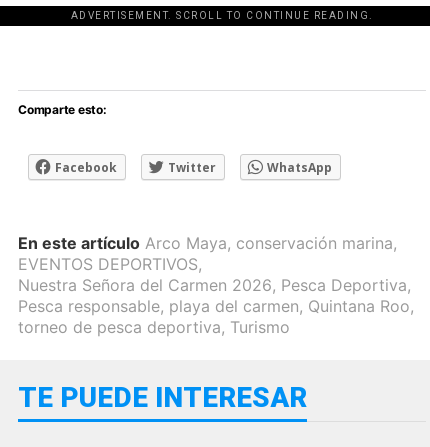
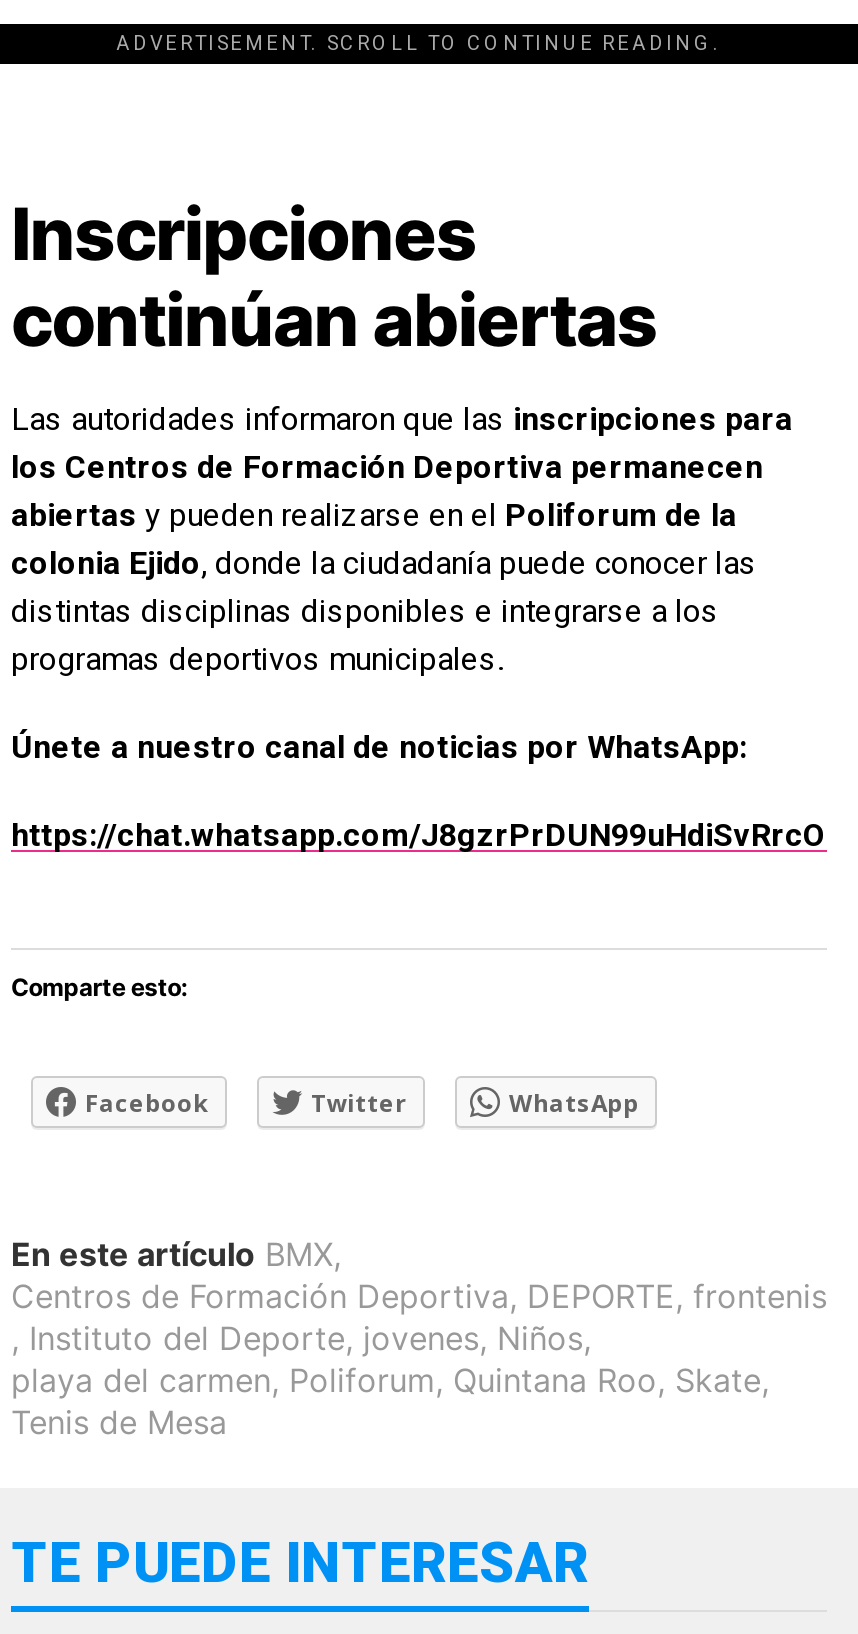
+ Inscripciones
+ continúan abiertas
+ Las autoridades informaron que las inscripciones para
+ los Centros de Formación Deportiva permanecen
+ abiertas y pueden realizarse en el Poliforum de la
+ colonia Ejido, donde la ciudadanía puede conocer las
+ distintas disciplinas disponibles e integrarse a los
+ programas deportivos municipales.
+ Únete a nuestro canal de noticias por WhatsApp:
+ https://chat.whatsapp.com/J8gzrPrDUN99uHdiSvRrcO

- En este artículo Arco Maya, conservación marina,
- EVENTOS DEPORTIVOS,
- Nuestra Señora del Carmen 2026, Pesca Deportiva,
- Pesca responsable, playa del carmen, Quintana Roo,
- torneo de pesca deportiva, Turismo
+ En este artículo BMX,
+ Centros de Formación Deportiva, DEPORTE, frontenis
+ , Instituto del Deporte, jovenes, Niños,
+ playa del carmen, Poliforum, Quintana Roo, Skate,
+ Tenis de Mesa
